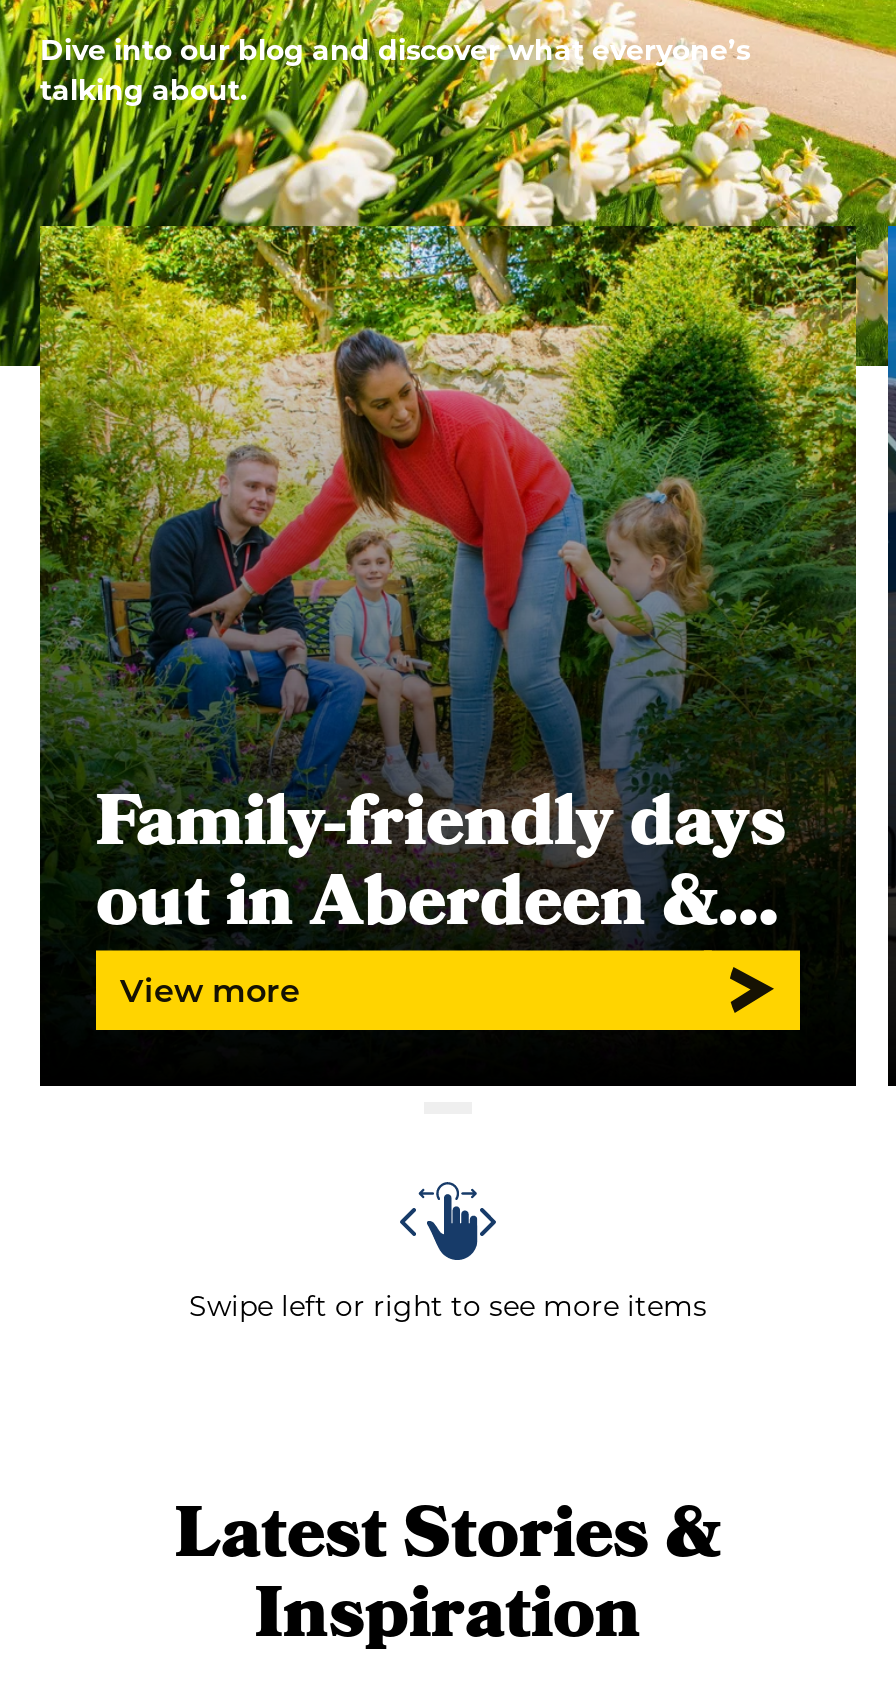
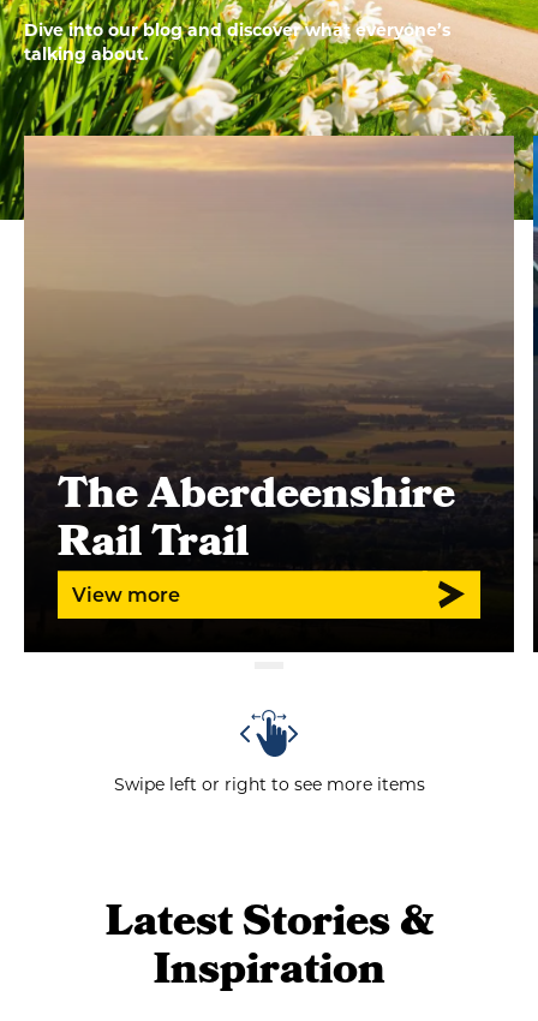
- [image]
- Family-friendly days
- out in Aberdeen &…
+ [image]
+ The Aberdeenshire
+ Rail Trail
